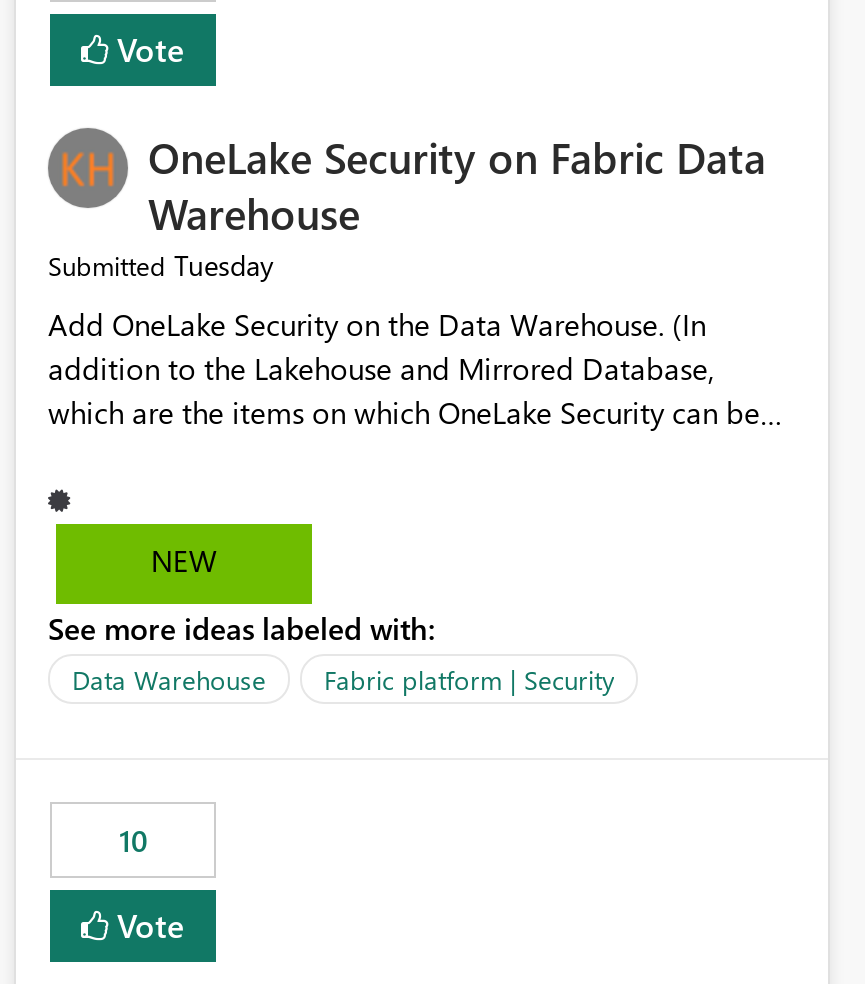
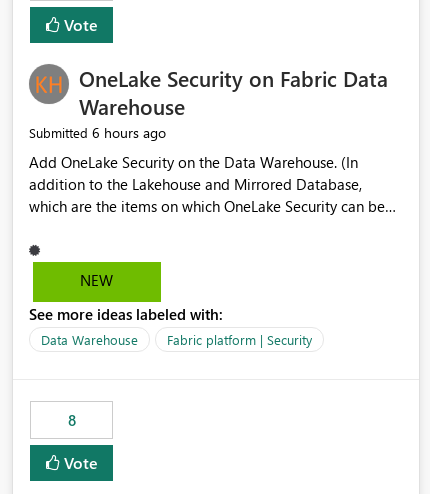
- Submitted Tuesday
+ Submitted 6 hours ago

- 10
+ 8
